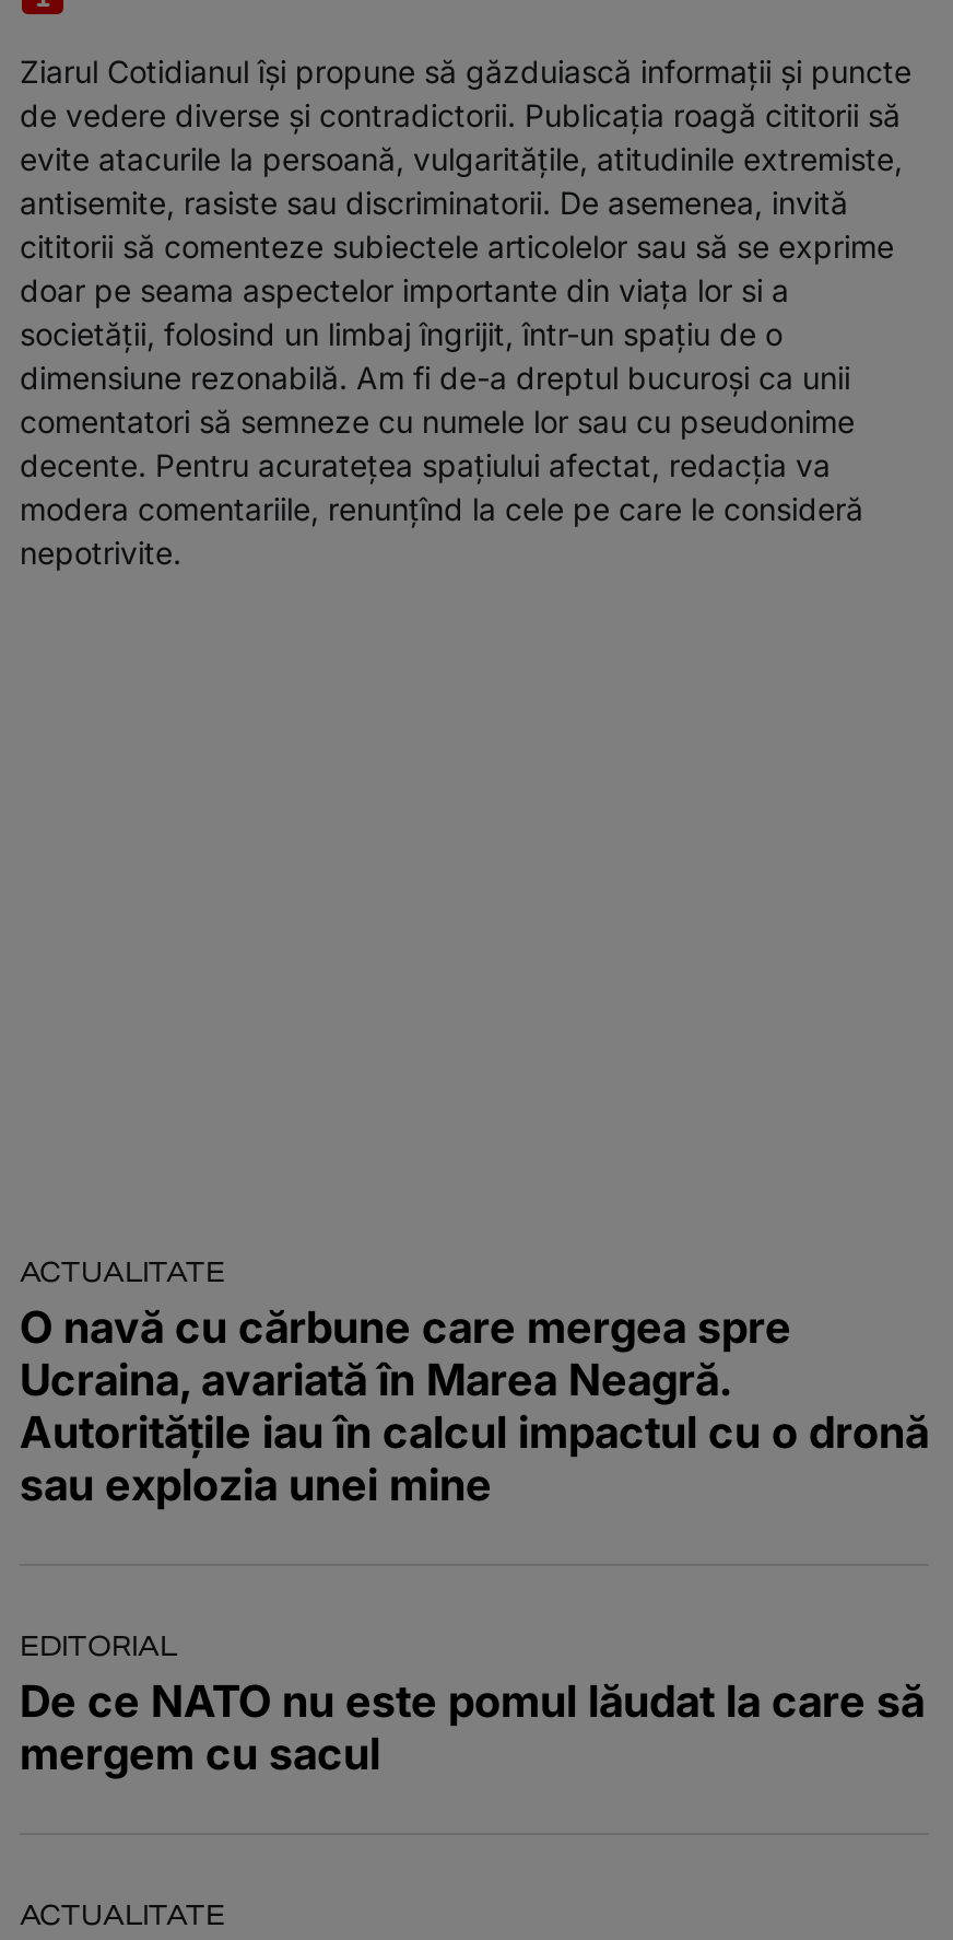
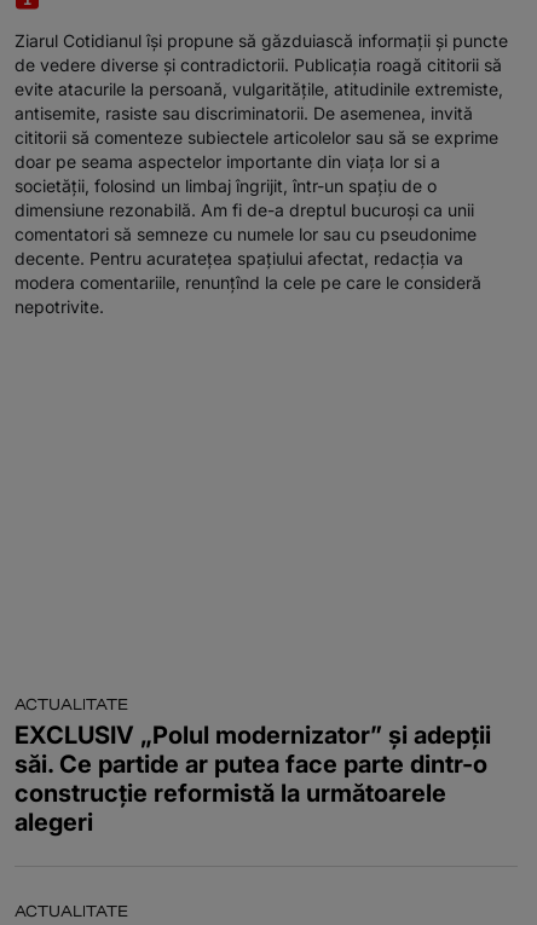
- O navă cu cărbune care mergea spre
- Ucraina, avariată în Marea Neagră.
- Autoritățile iau în calcul impactul cu o dronă
- sau explozia unei mine
- EDITORIAL
- De ce NATO nu este pomul lăudat la care să
- mergem cu sacul
+ EXCLUSIV „Polul modernizator” și adepții
+ săi. Ce partide ar putea face parte dintr-o
+ construcție reformistă la următoarele
+ alegeri
